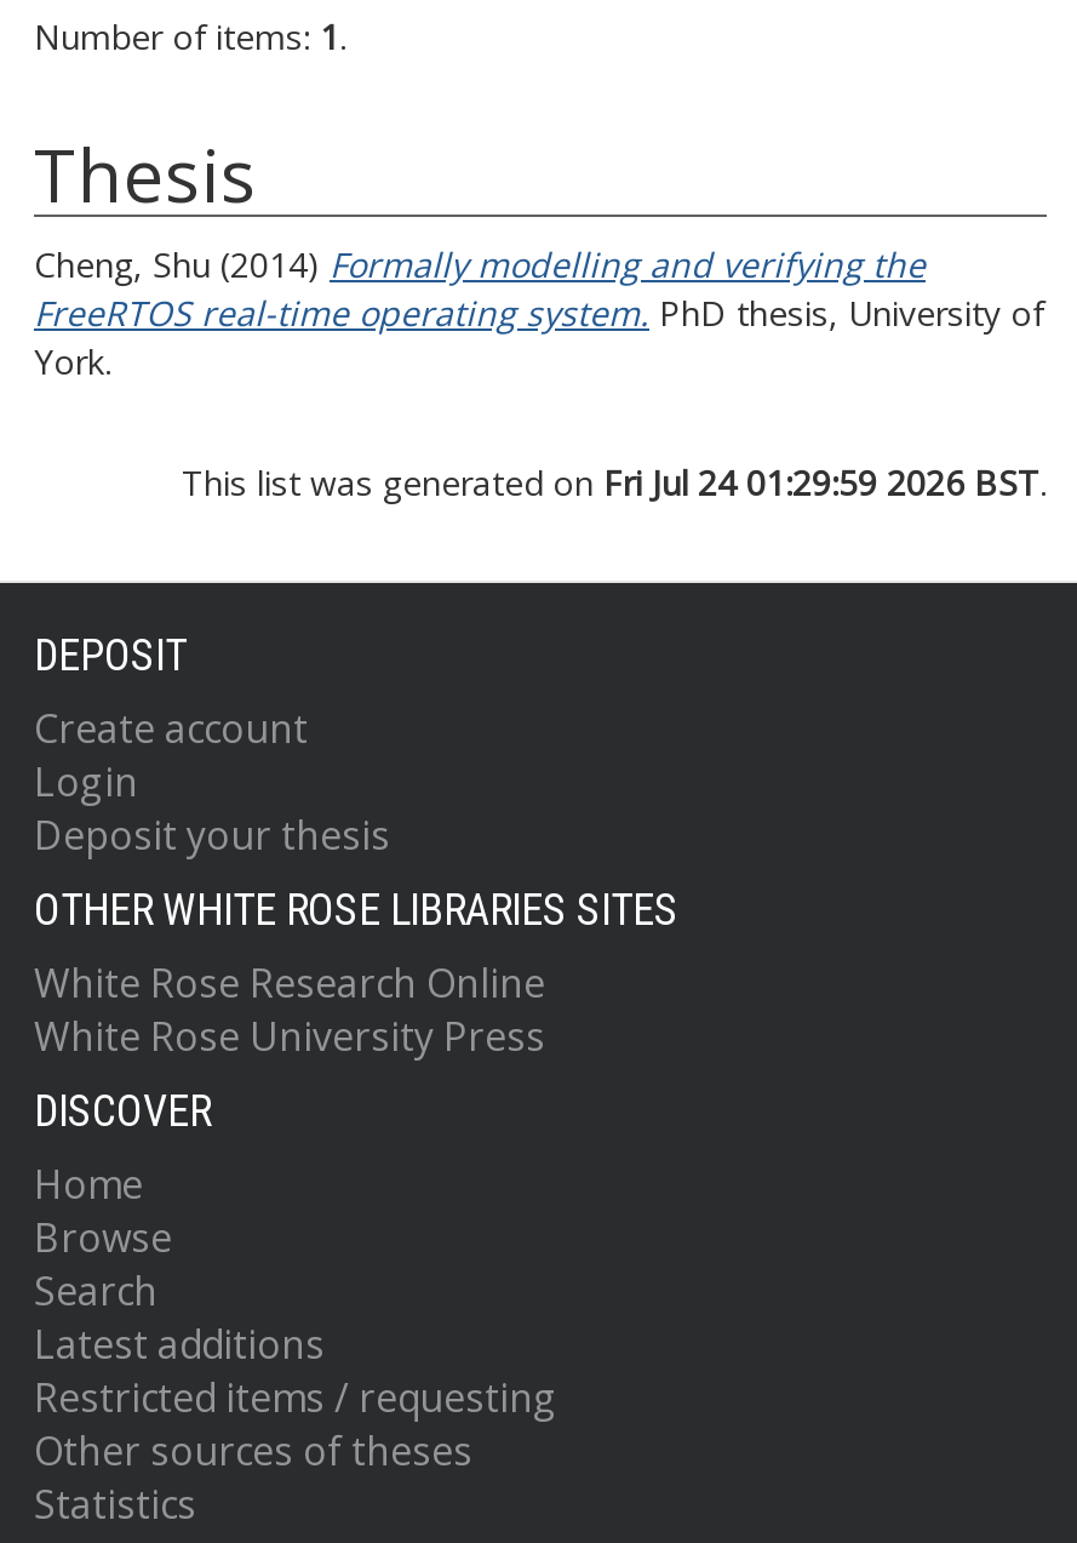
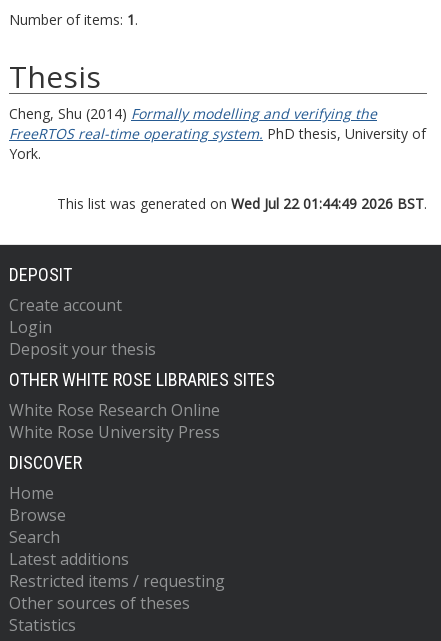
- This list was generated on Fri Jul 24 01:29:59 2026 BST.
+ This list was generated on Wed Jul 22 01:44:49 2026 BST.
